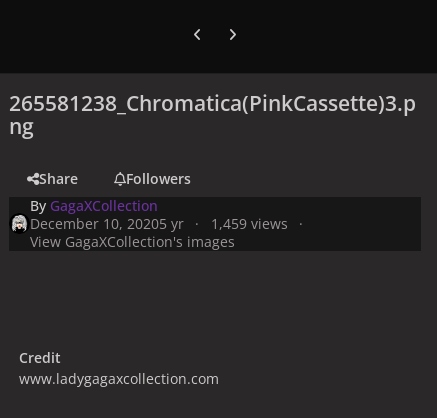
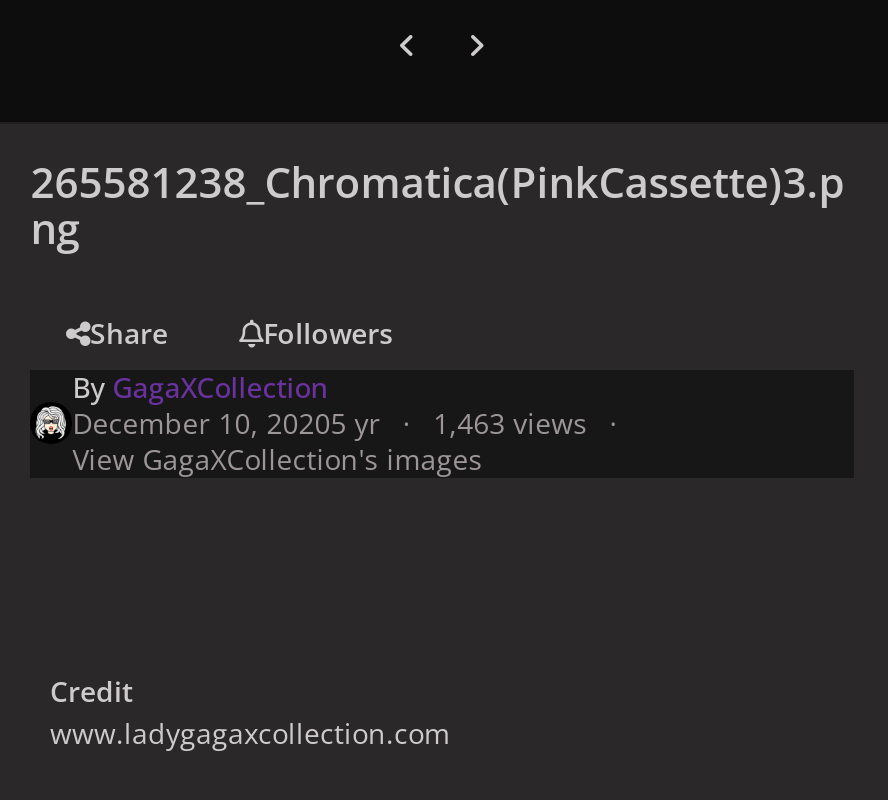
- December 10, 20205 yr 1,459 views
+ December 10, 20205 yr 1,463 views
